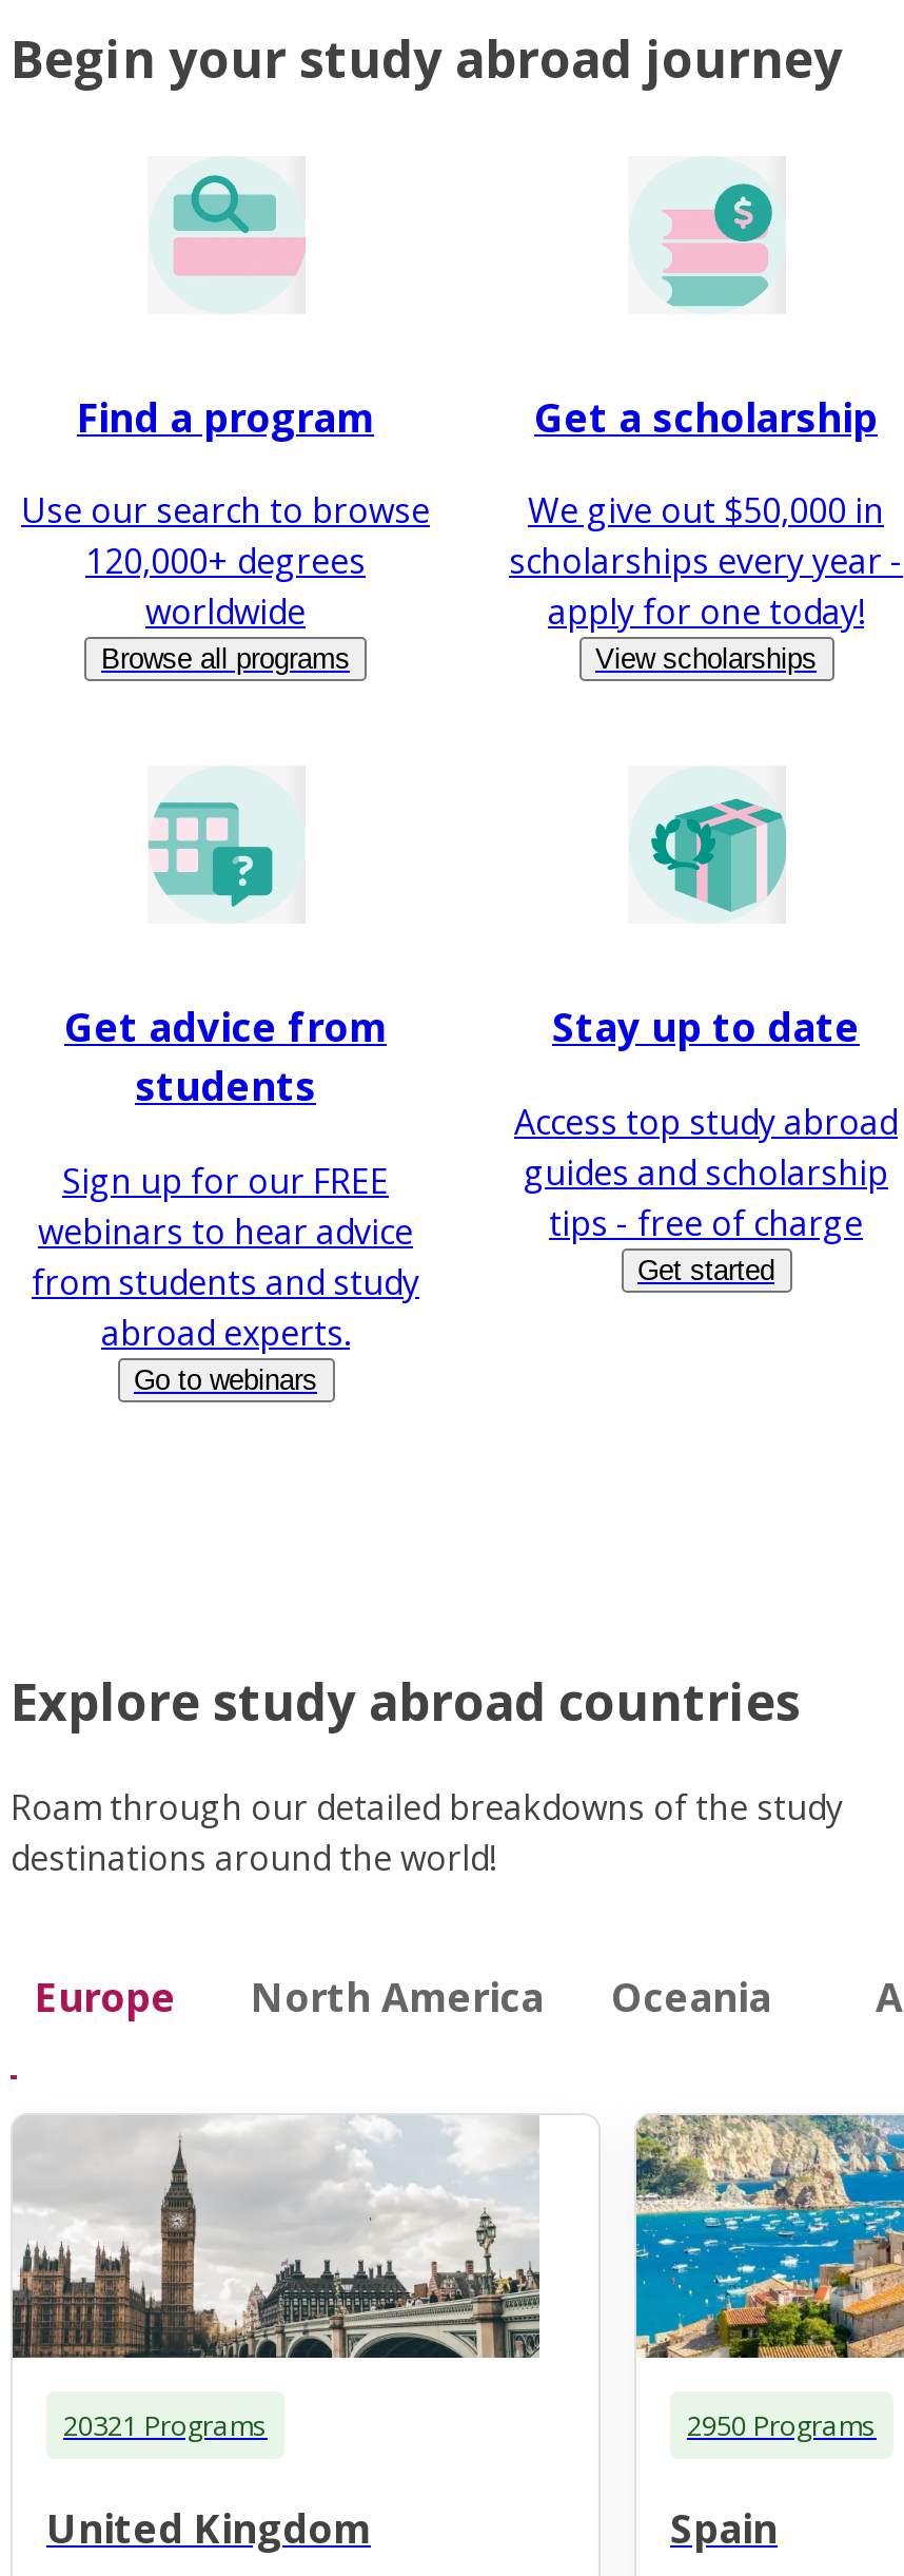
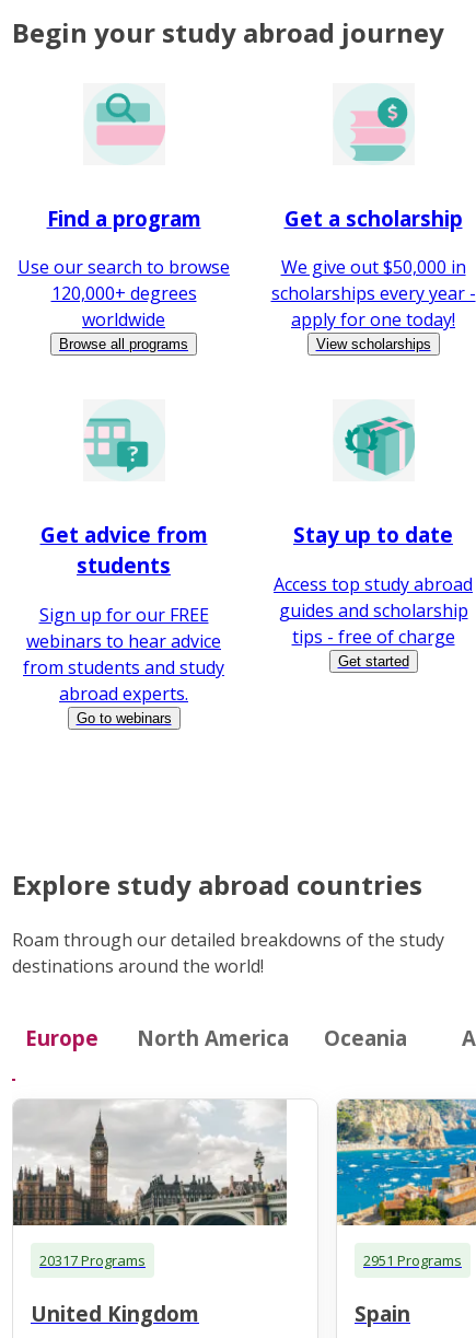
- 20321 Programs
+ 20317 Programs

- 2950 Programs
+ 2951 Programs
